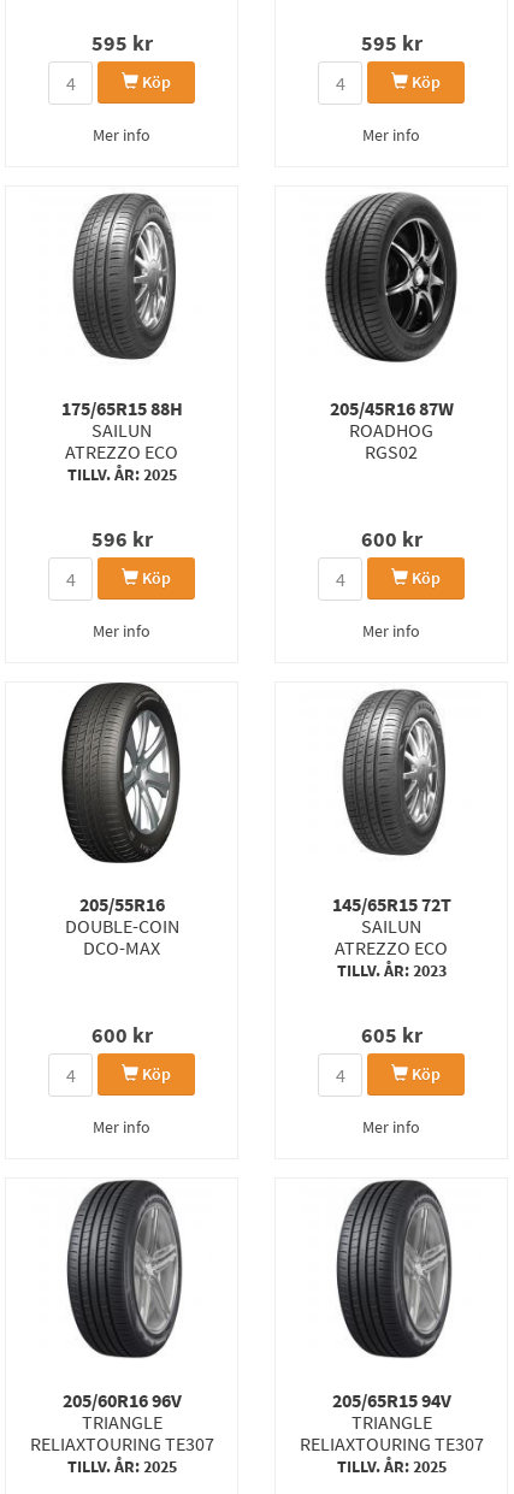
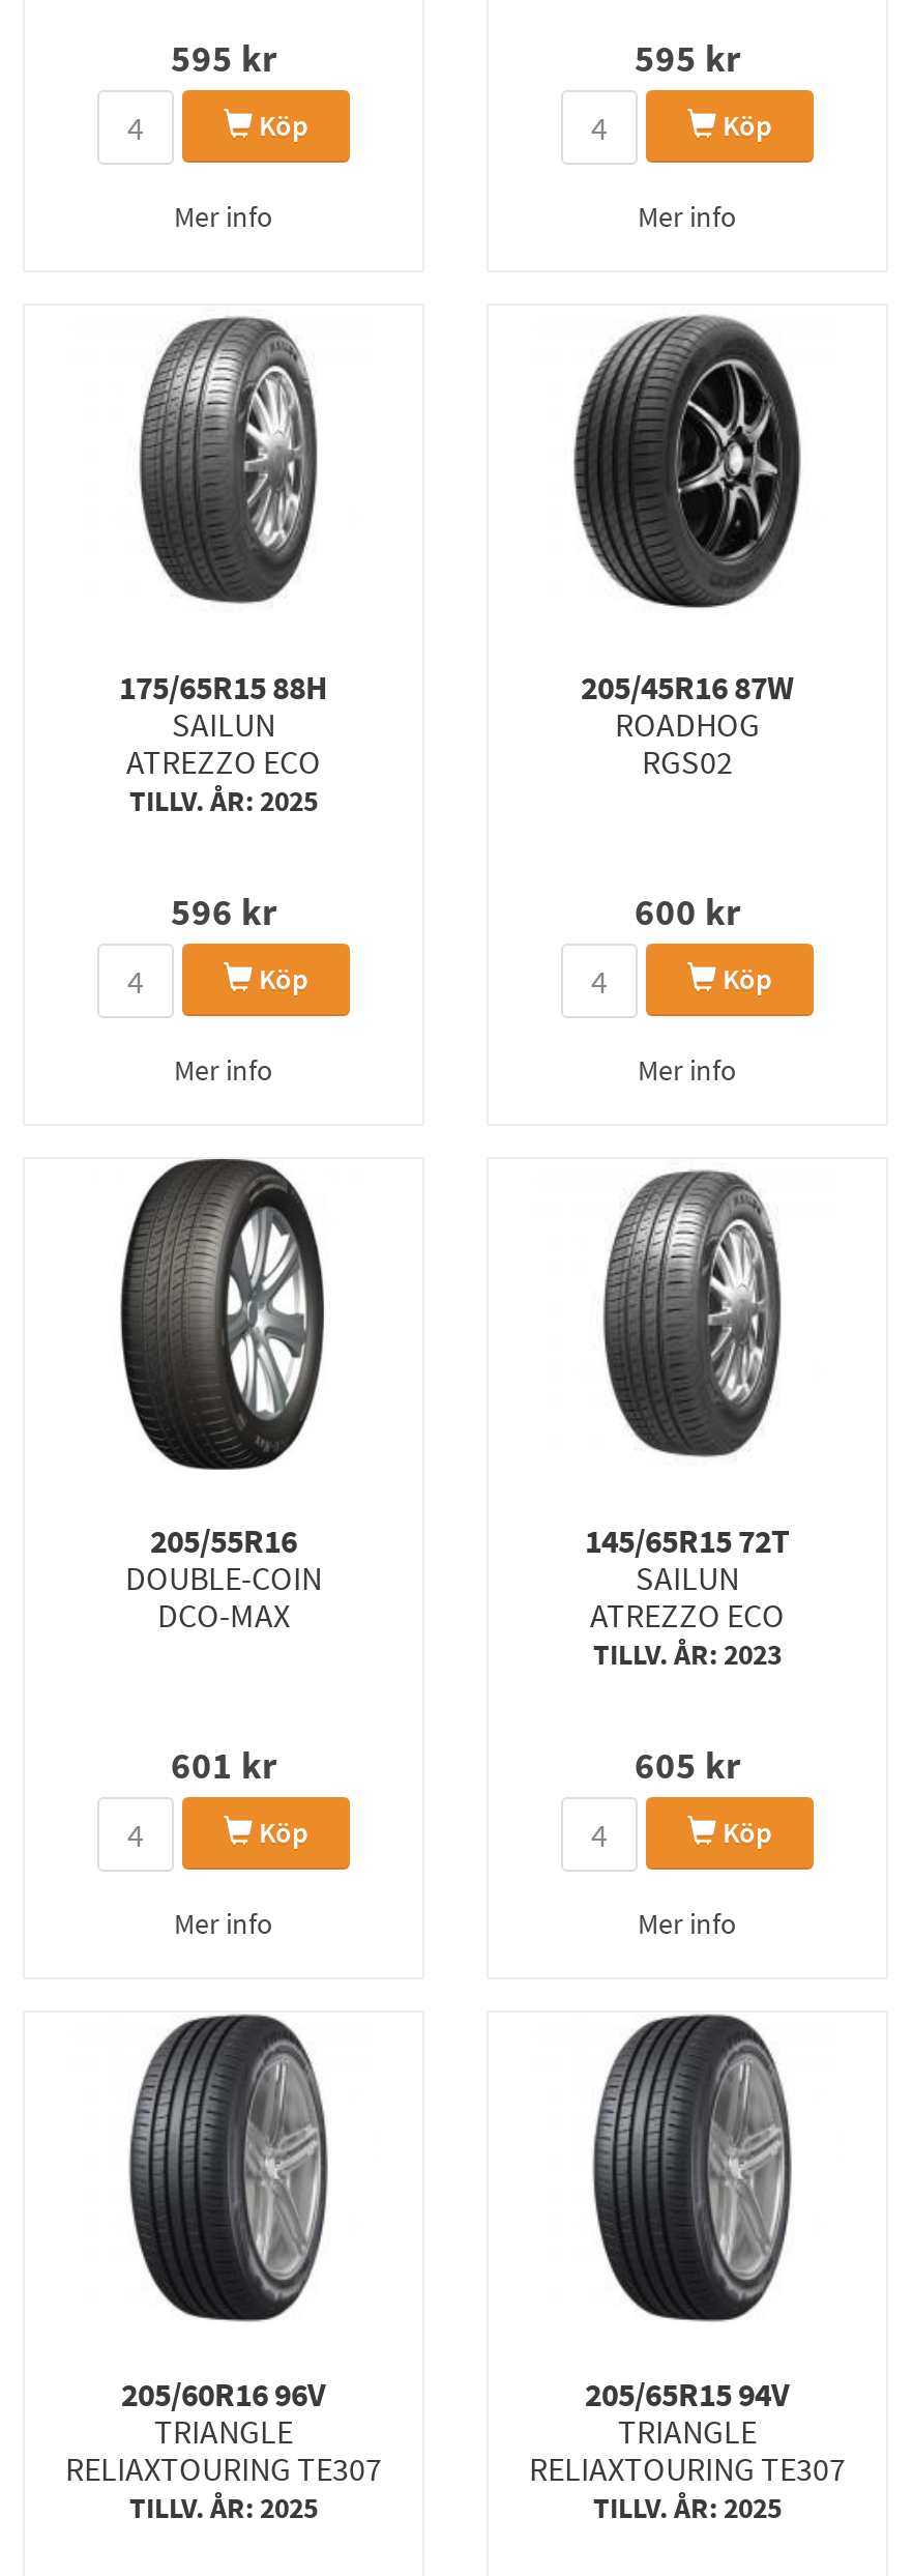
- 600 kr
+ 601 kr
